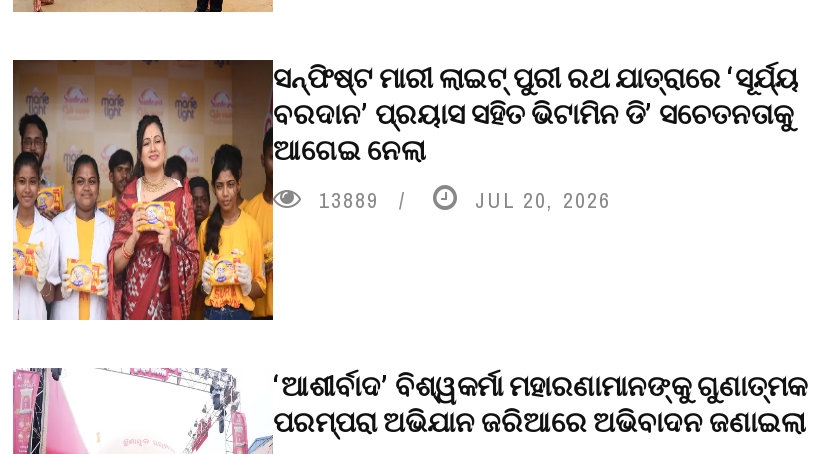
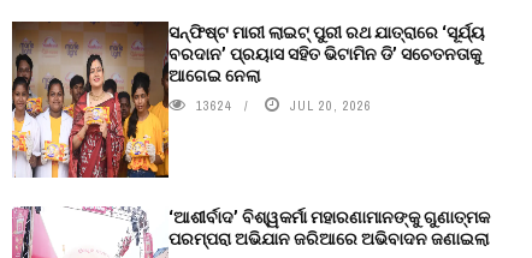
- 13889
+ 13624
